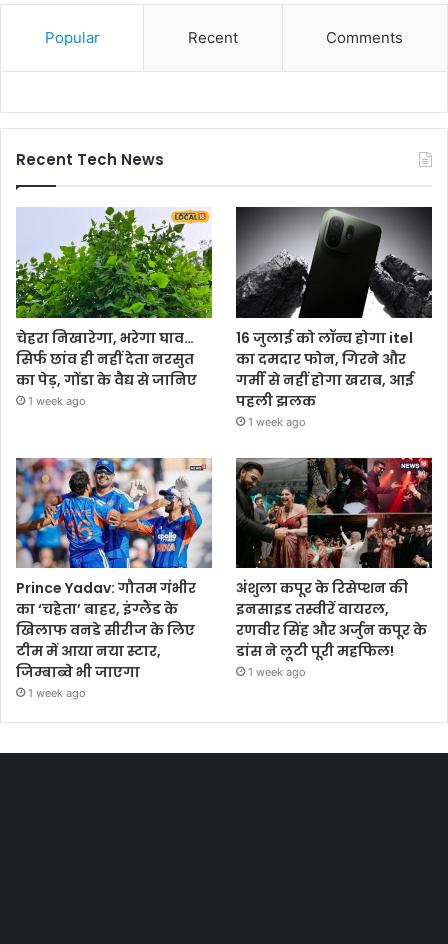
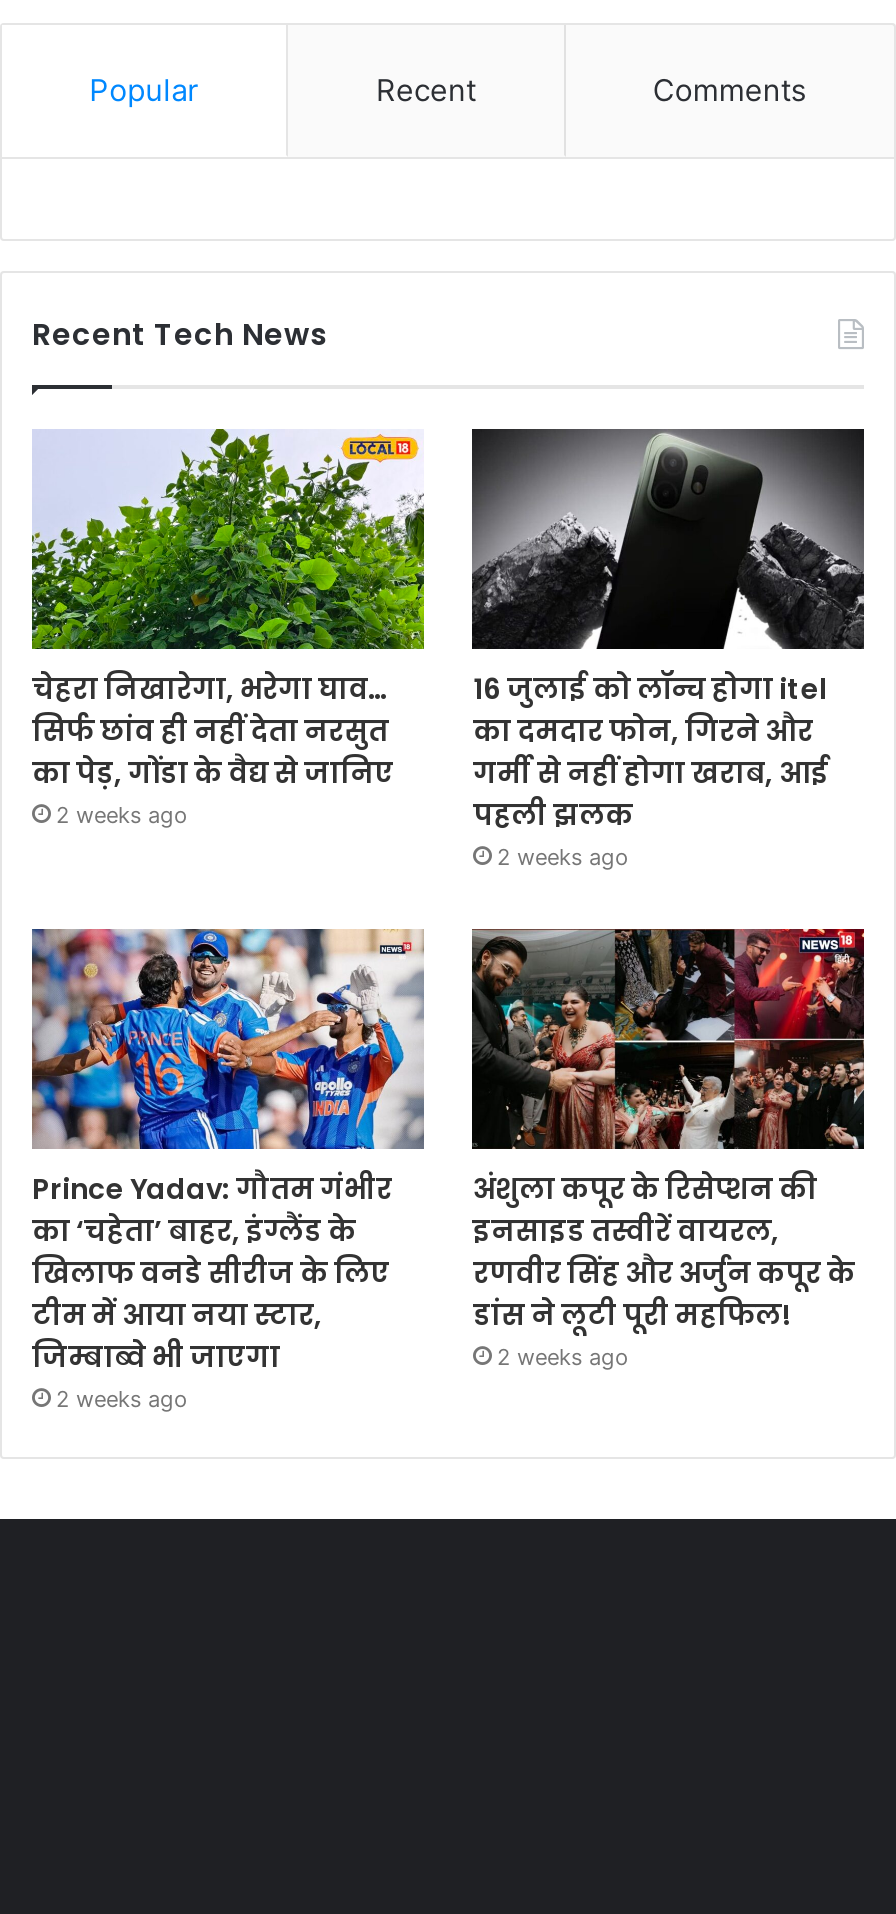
- 1 week ago
+ 2 weeks ago

- 1 week ago
+ 2 weeks ago

- 1 week ago
+ 2 weeks ago

- 1 week ago
+ 2 weeks ago
